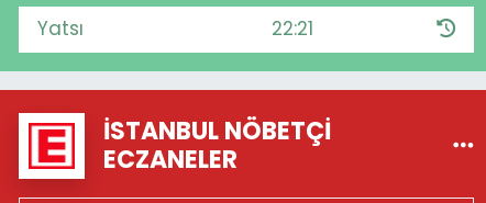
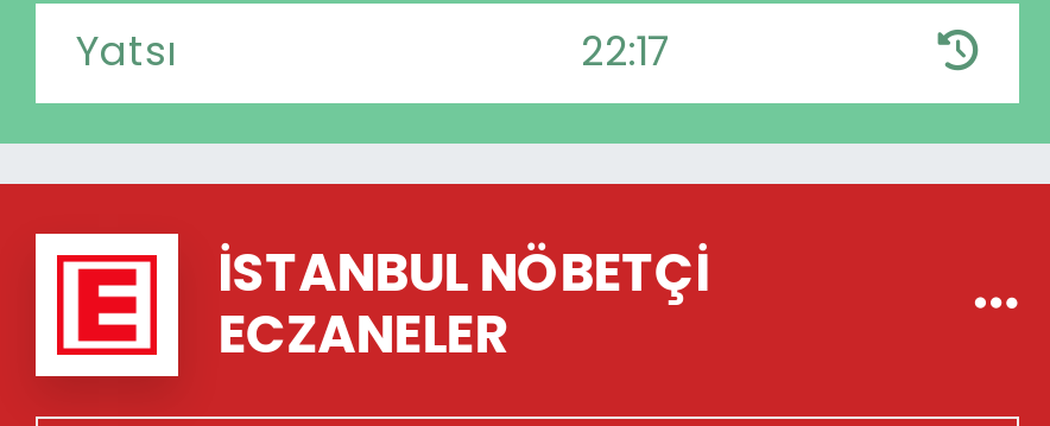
- 22:21
+ 22:17
